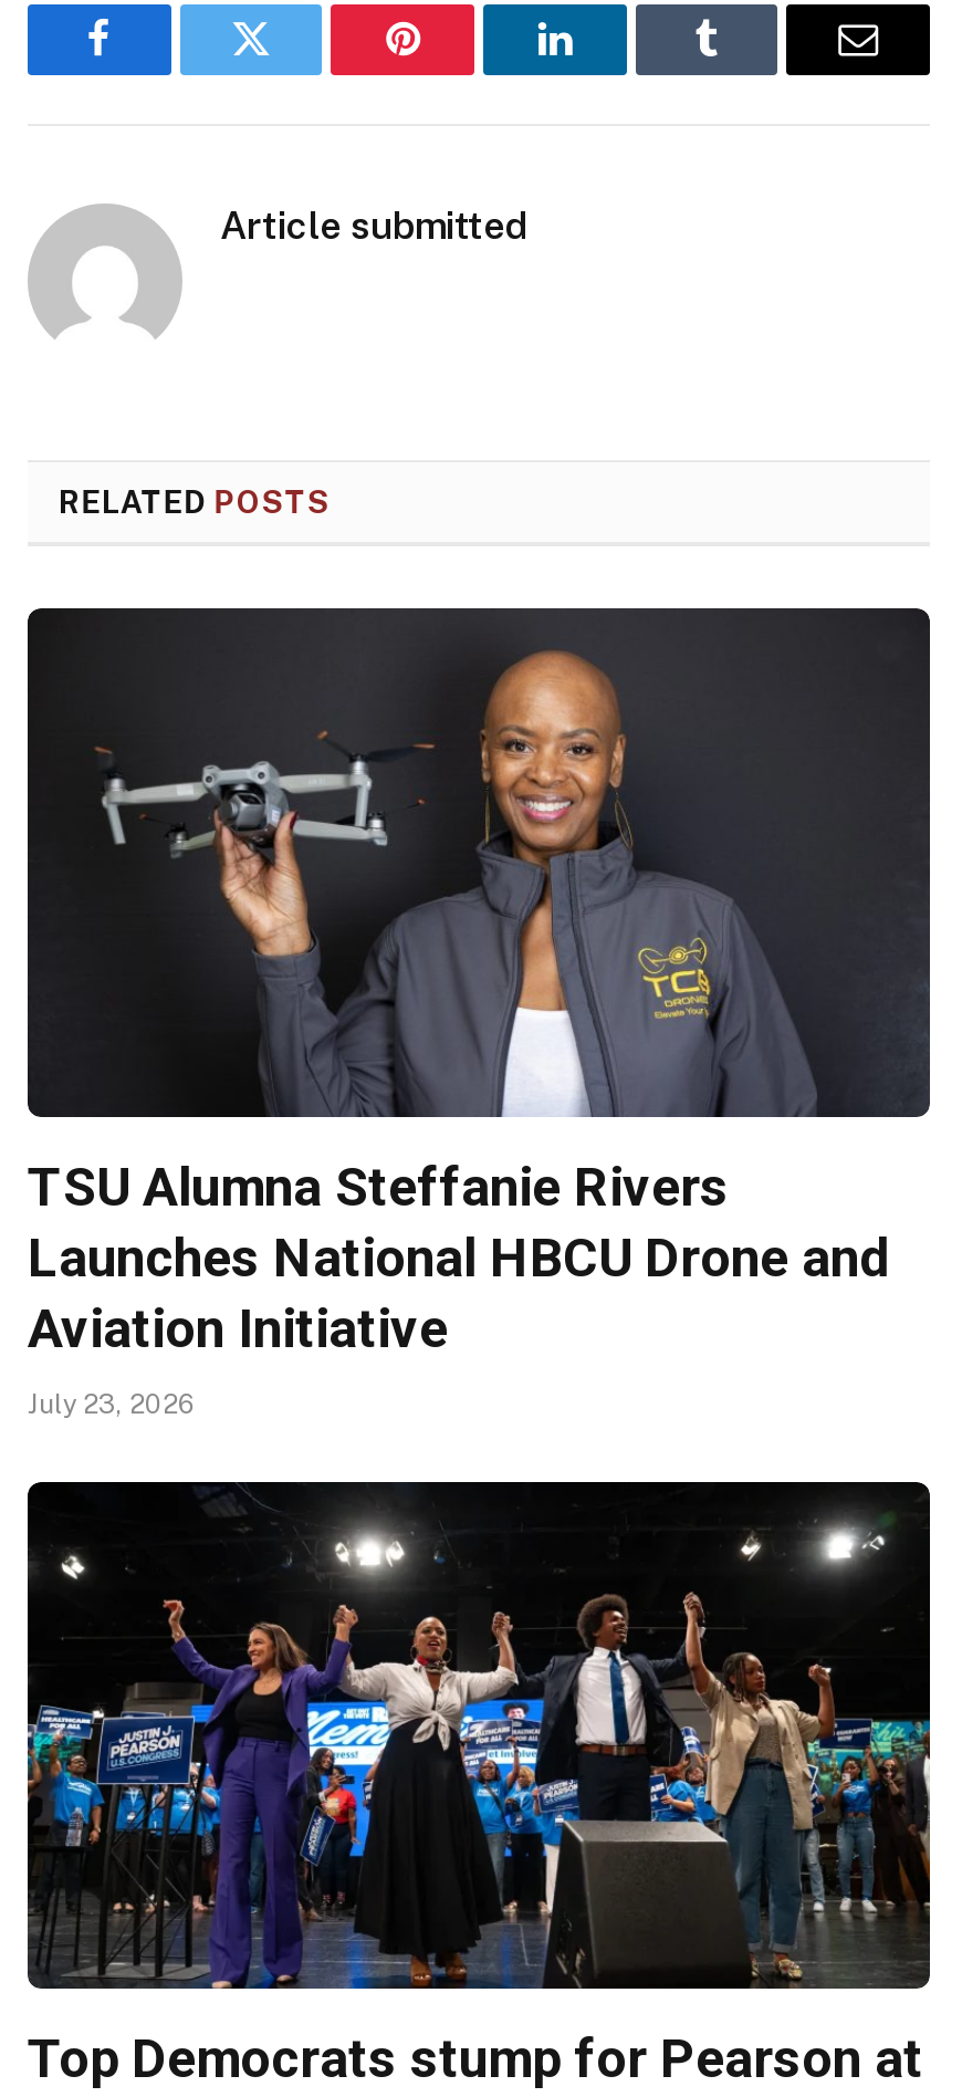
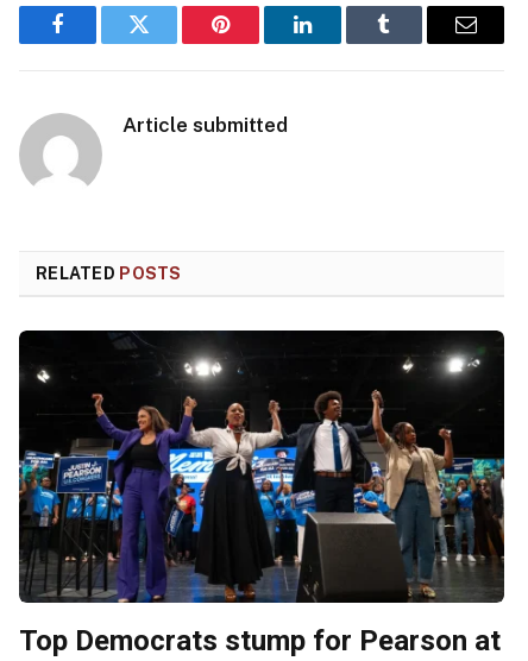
- [image]
- TSU Alumna Steffanie Rivers
- Launches National HBCU Drone and
- Aviation Initiative
- July 23, 2026
